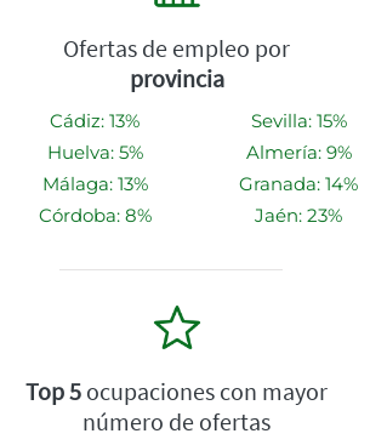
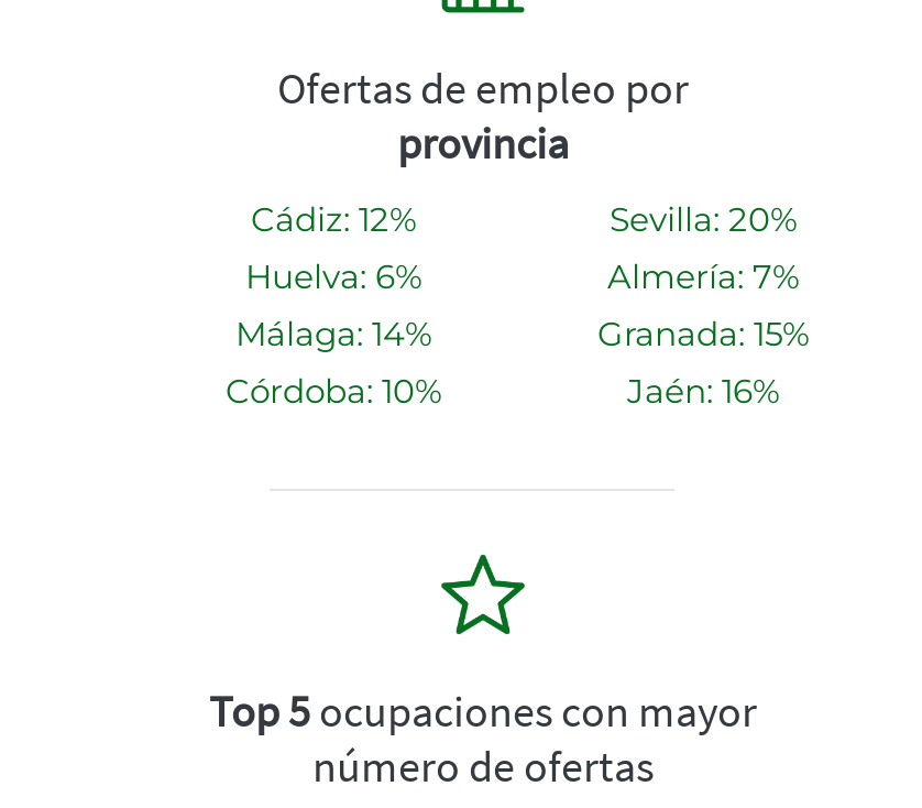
- Cádiz: 13%
+ Cádiz: 12%

- Sevilla: 15%
+ Sevilla: 20%

- Huelva: 5%
+ Huelva: 6%

- Almería: 9%
+ Almería: 7%

- Málaga: 13%
+ Málaga: 14%

- Granada: 14%
+ Granada: 15%

- Córdoba: 8%
+ Córdoba: 10%

- Jaén: 23%
+ Jaén: 16%
